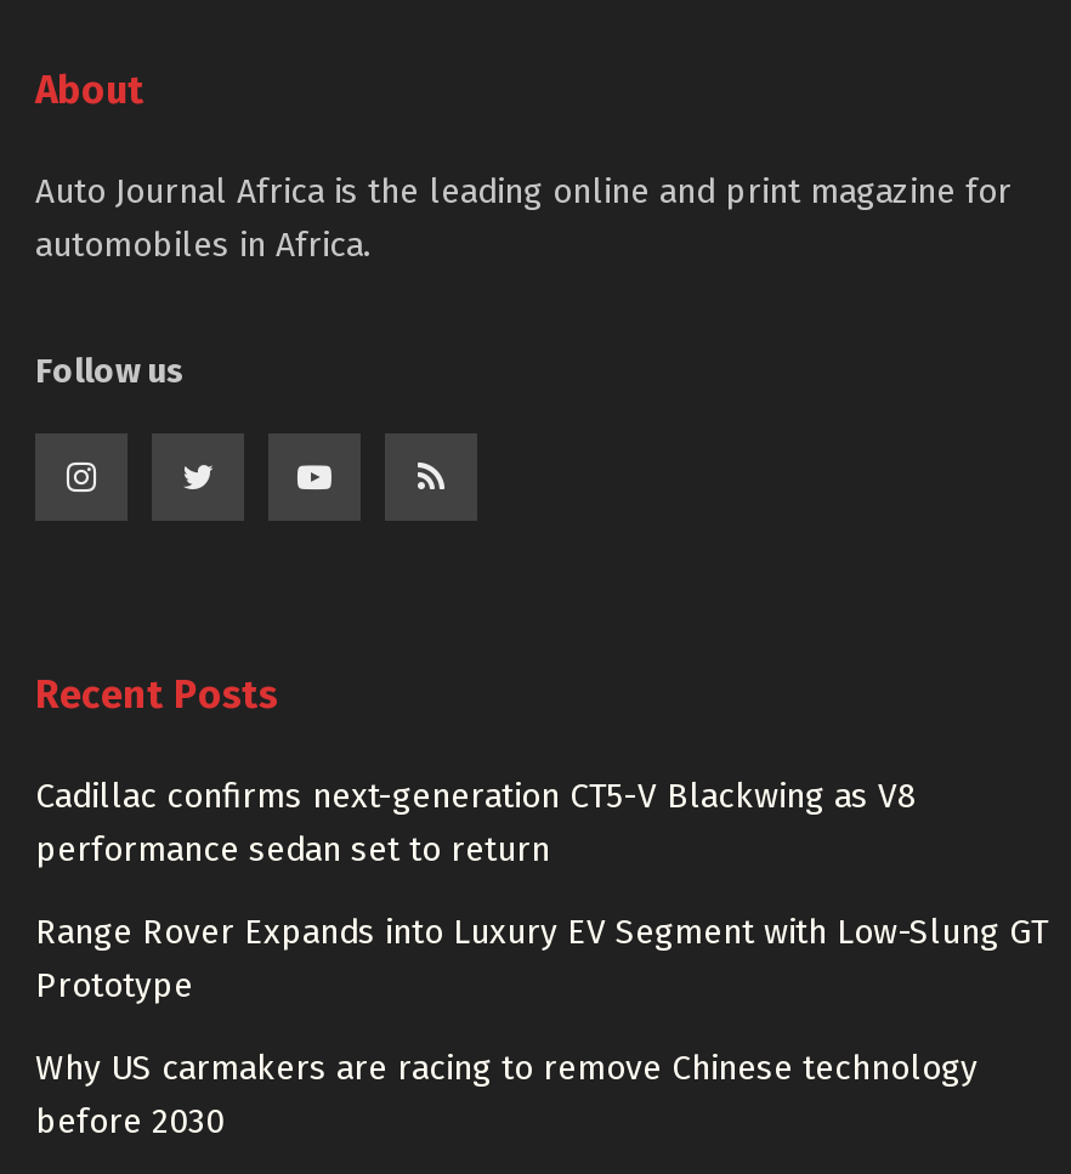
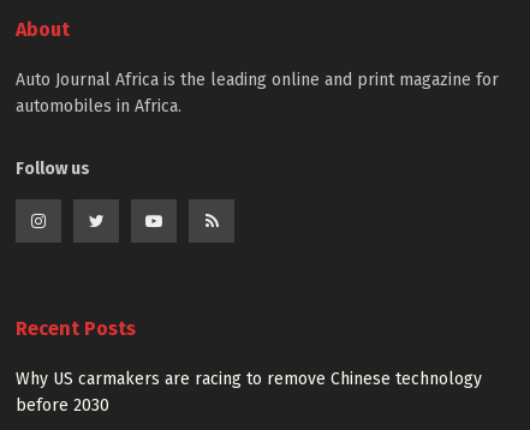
- Cadillac confirms next-generation CT5-V Blackwing as V8
- performance sedan set to return
- Range Rover Expands into Luxury EV Segment with Low-Slung GT
- Prototype
